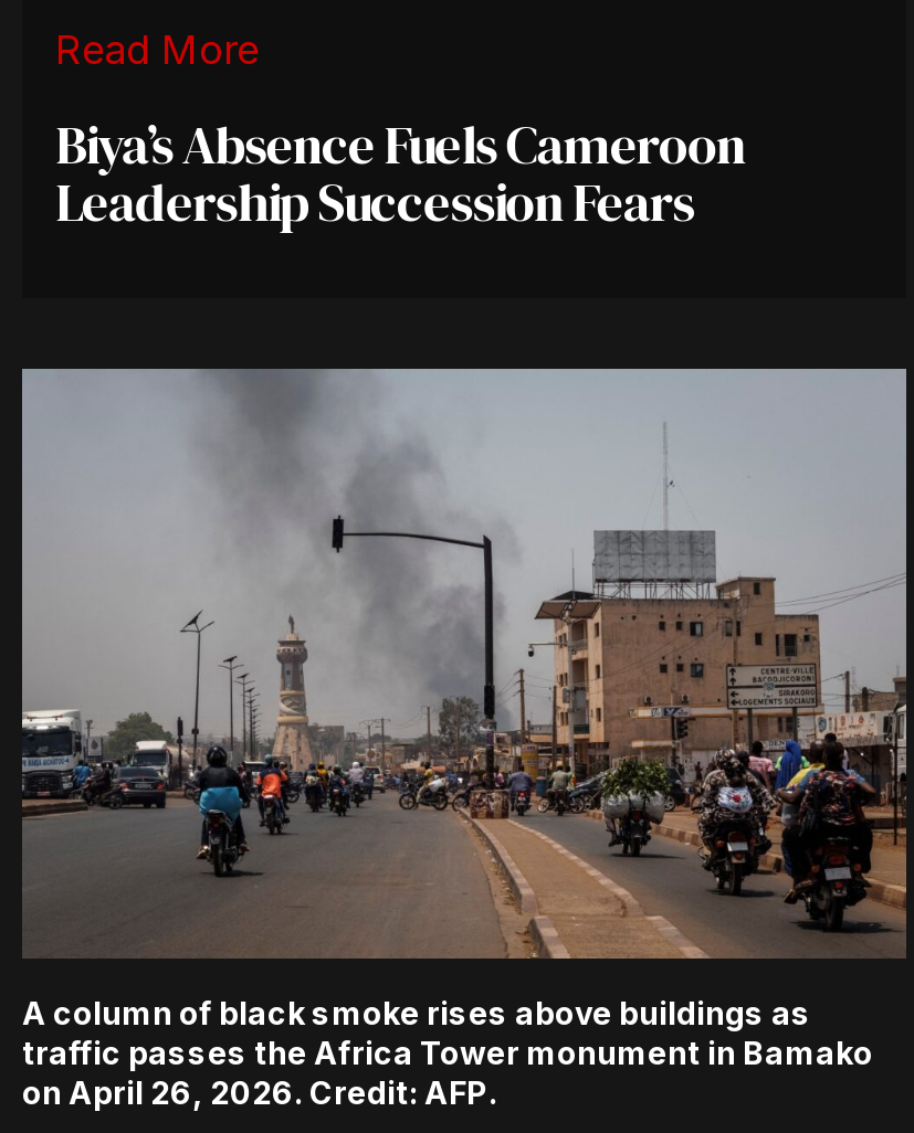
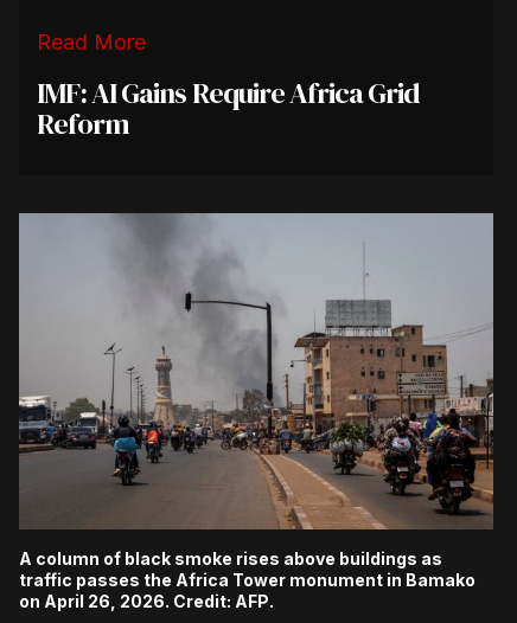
- Biya’s Absence Fuels Cameroon
- Leadership Succession Fears
+ IMF: AI Gains Require Africa Grid
+ Reform
